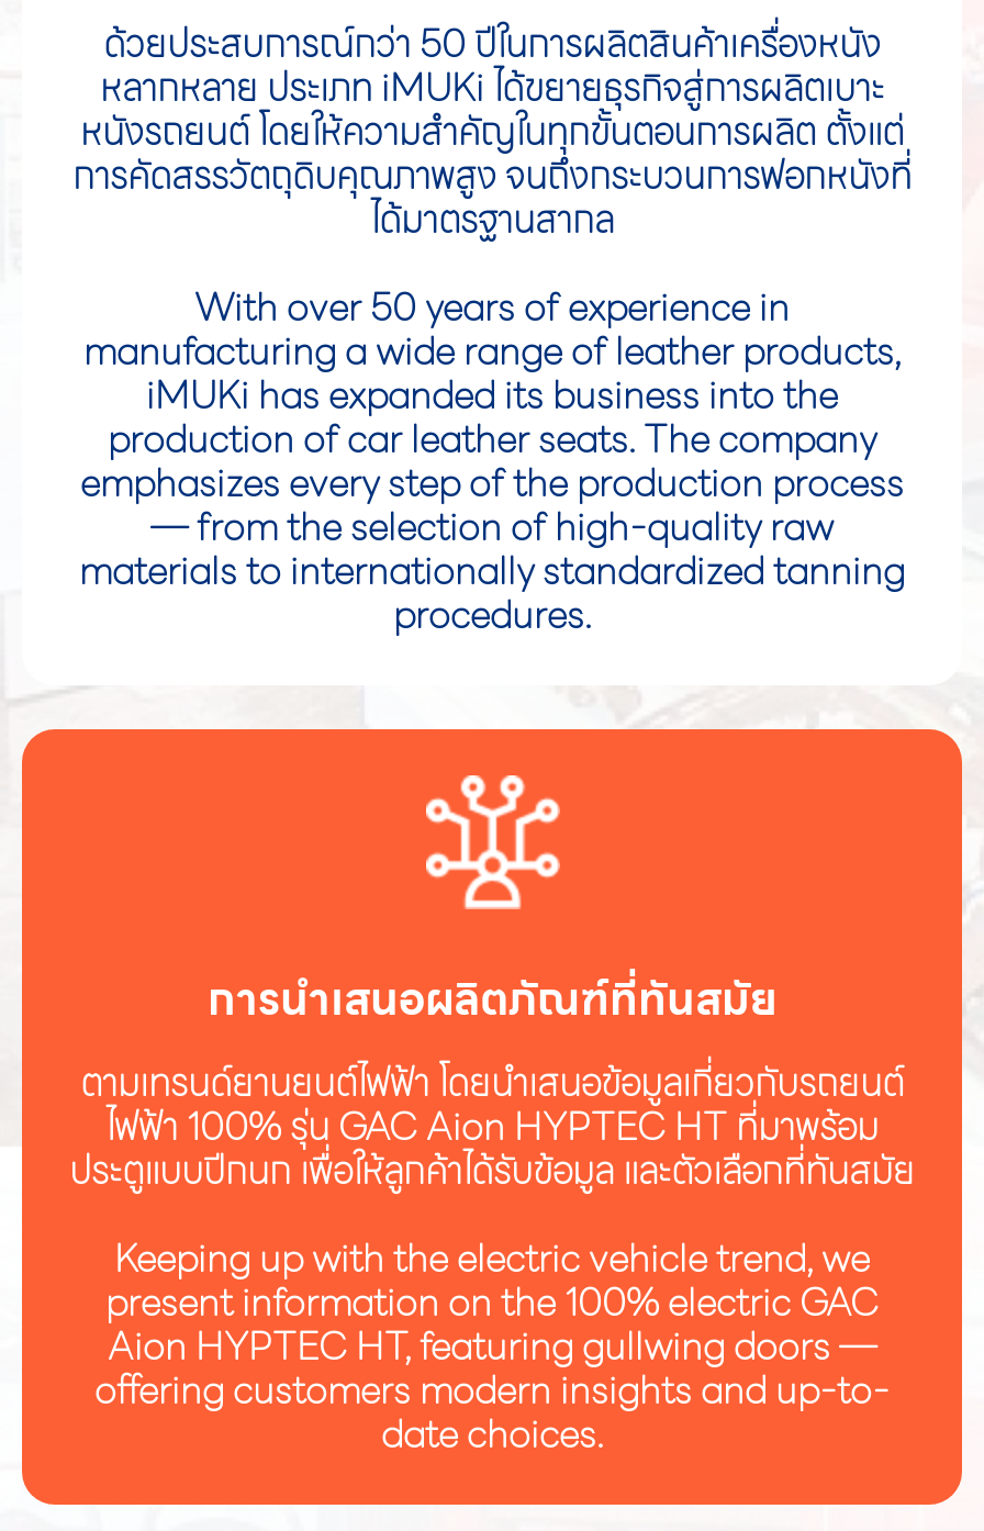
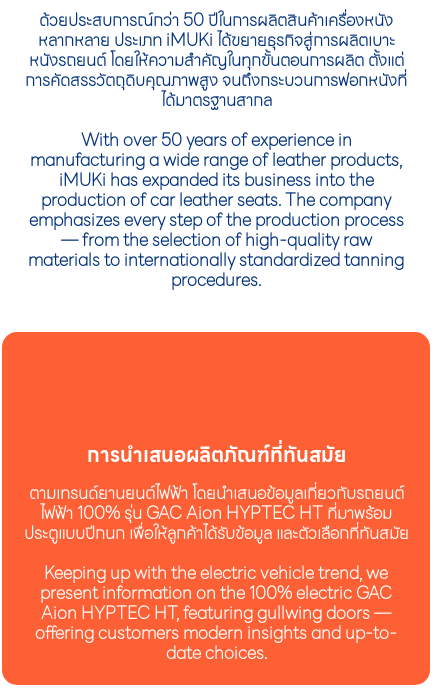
- [image]
